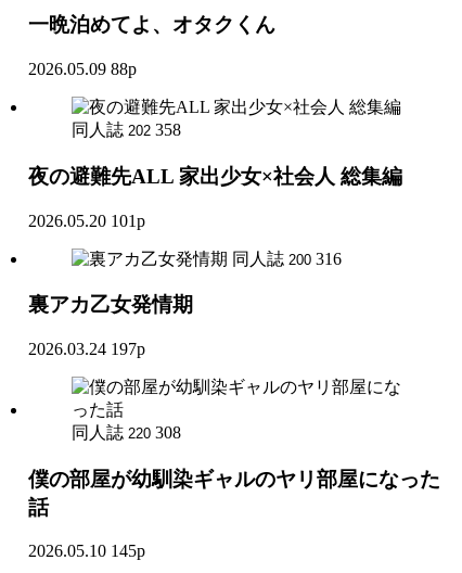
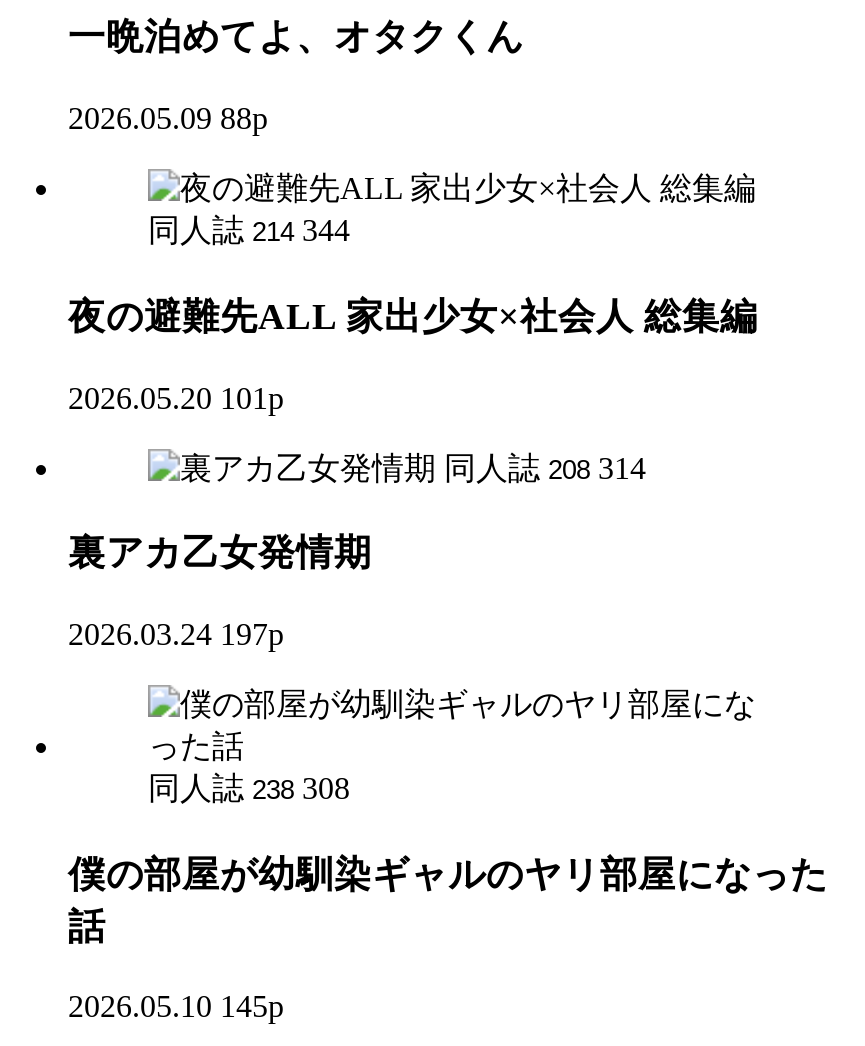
- 同人誌 202 358
+ 同人誌 214 344

- 同人誌 200 316
+ 同人誌 208 314

- 同人誌 220 308
+ 同人誌 238 308
